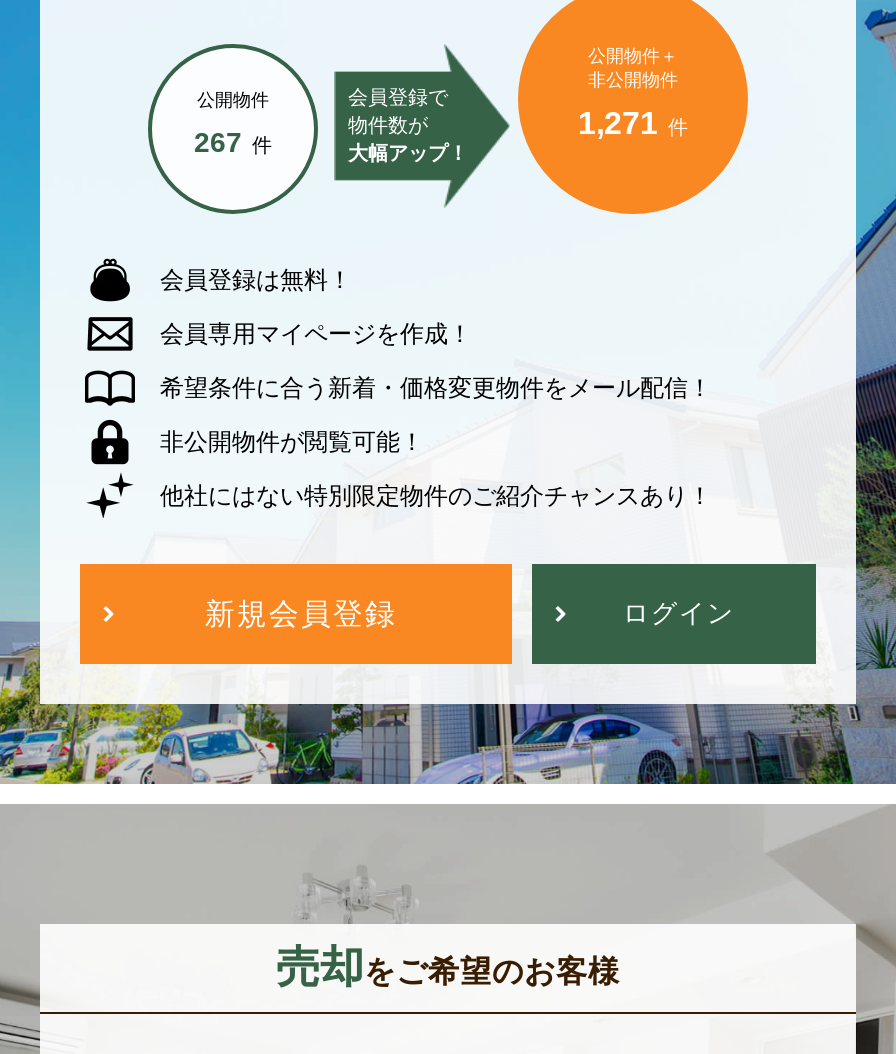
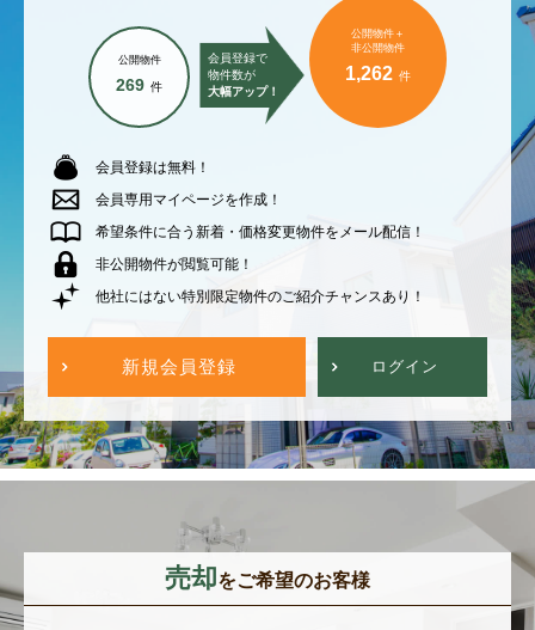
- 1,271 件
+ 1,262 件

- 267 件
+ 269 件
